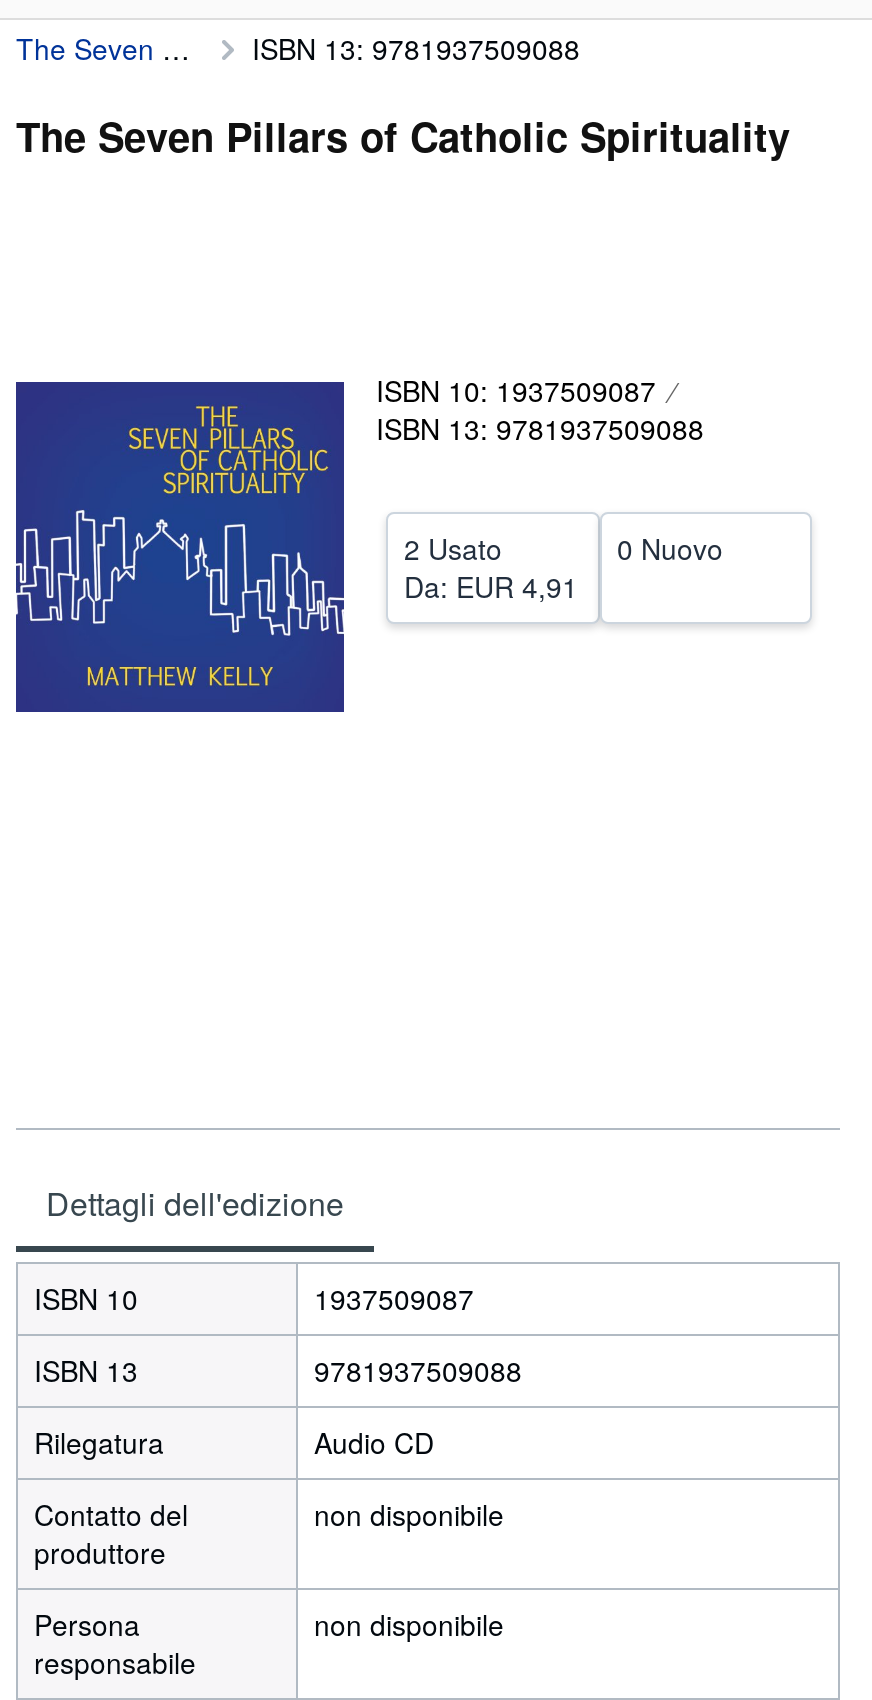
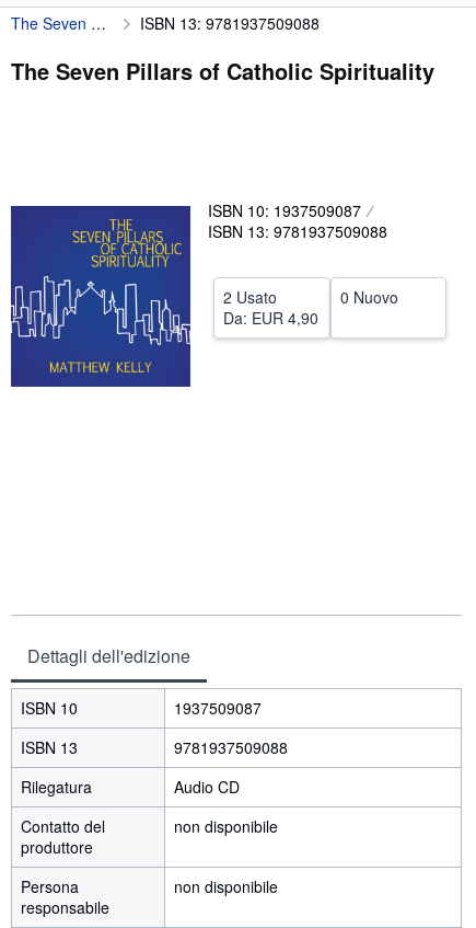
- Da: EUR 4,91
+ Da: EUR 4,90
